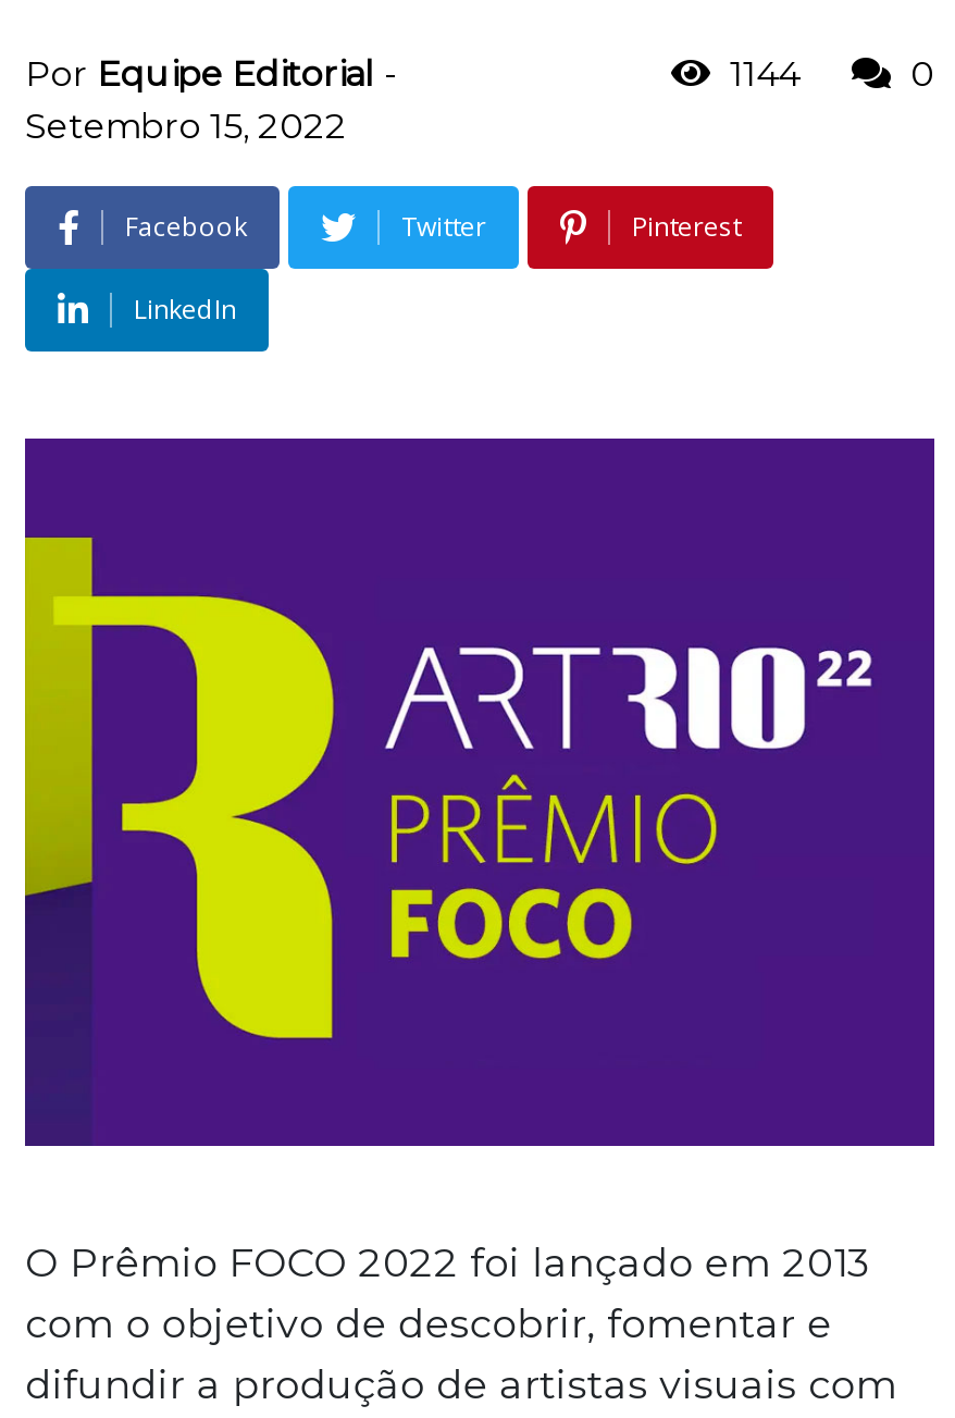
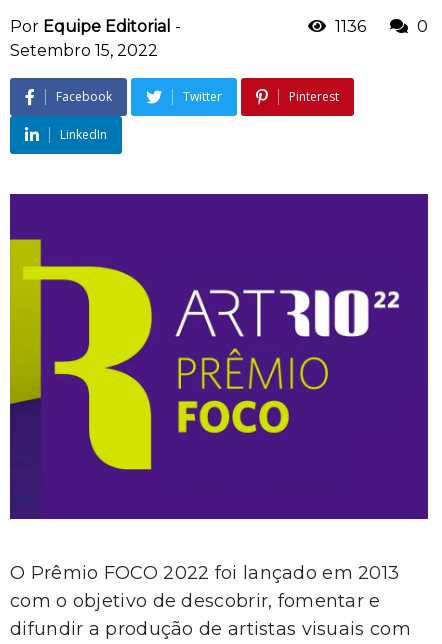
- 1144
+ 1136
